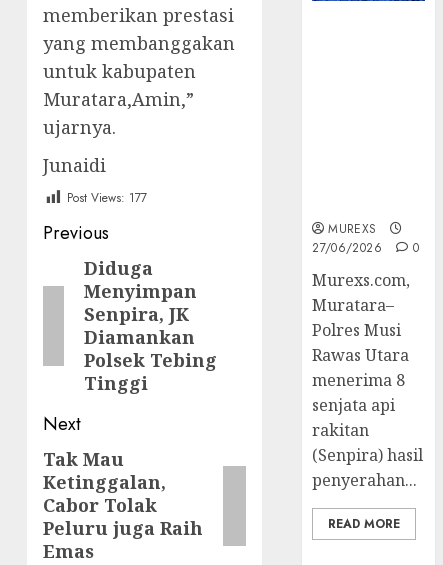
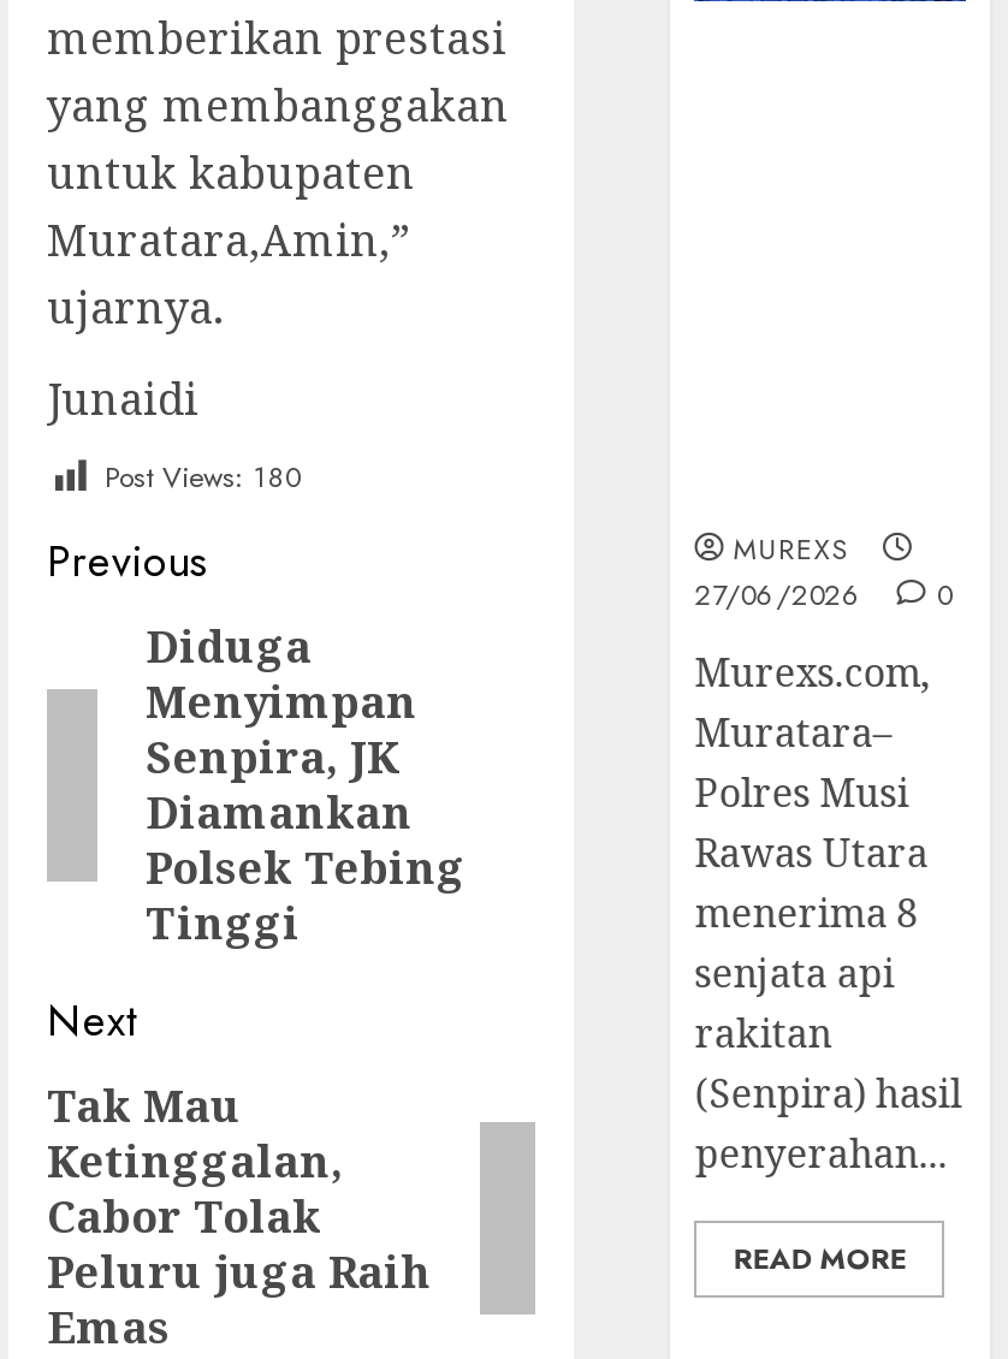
- Post Views: 177
+ Post Views: 180
